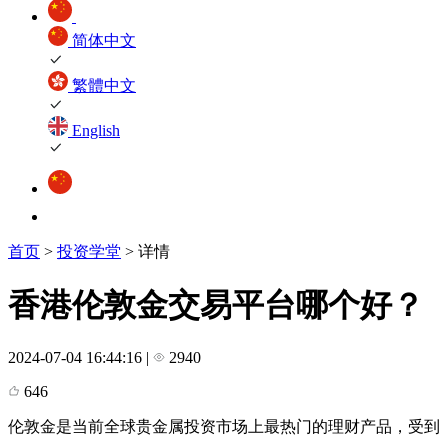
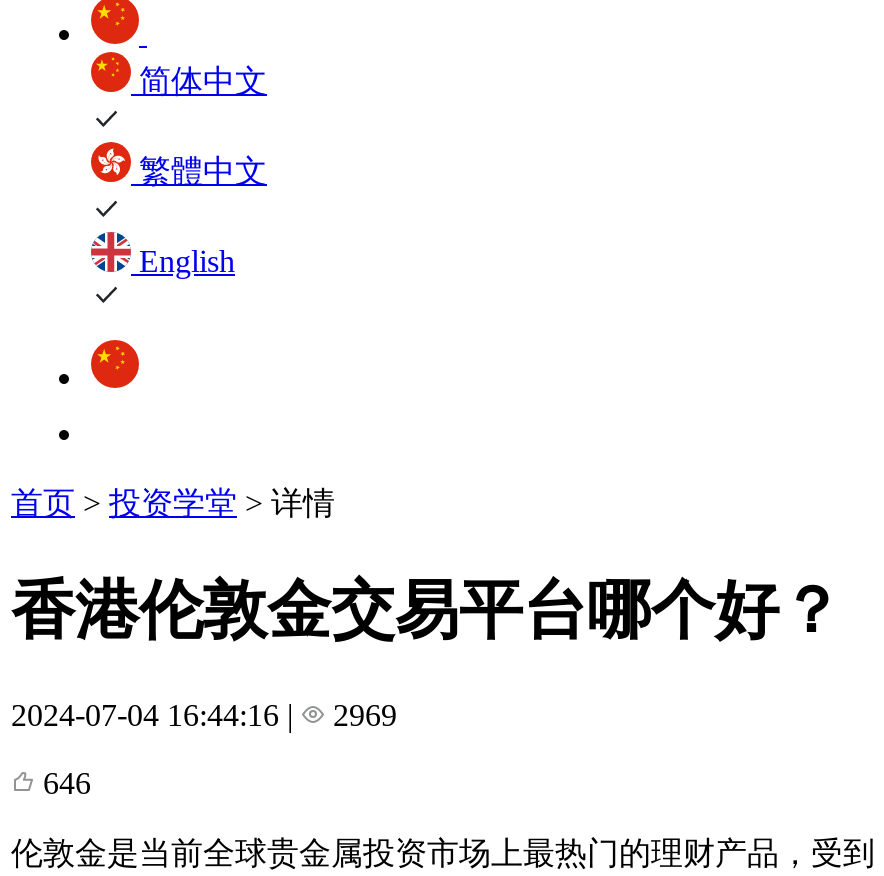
- 2940
+ 2969
